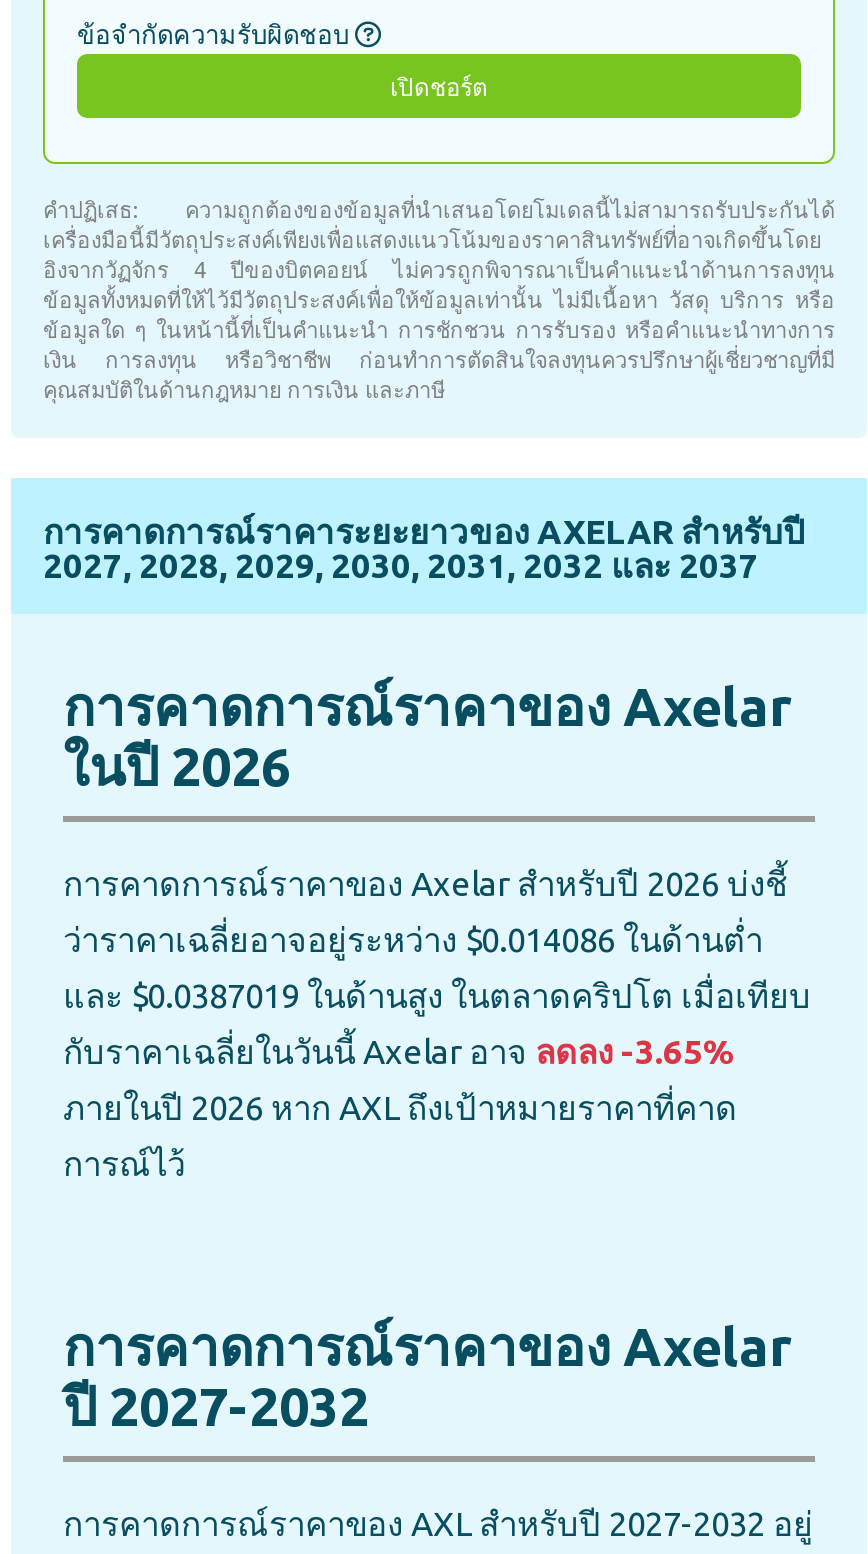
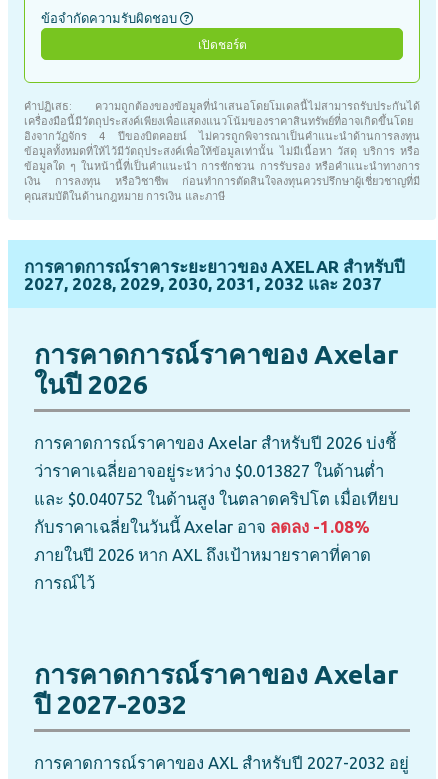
- ว่าราคาเฉลี่ยอาจอยู่ระหว่าง $0.014086 ในด้านต่ำ
+ ว่าราคาเฉลี่ยอาจอยู่ระหว่าง $0.013827 ในด้านต่ำ

- และ $0.0387019 ในด้านสูง ในตลาดคริปโต เมื่อเทียบ
+ และ $0.040752 ในด้านสูง ในตลาดคริปโต เมื่อเทียบ

- กับราคาเฉลี่ยในวันนี้ Axelar อาจลดลง -3.65%
+ กับราคาเฉลี่ยในวันนี้ Axelar อาจลดลง -1.08%
